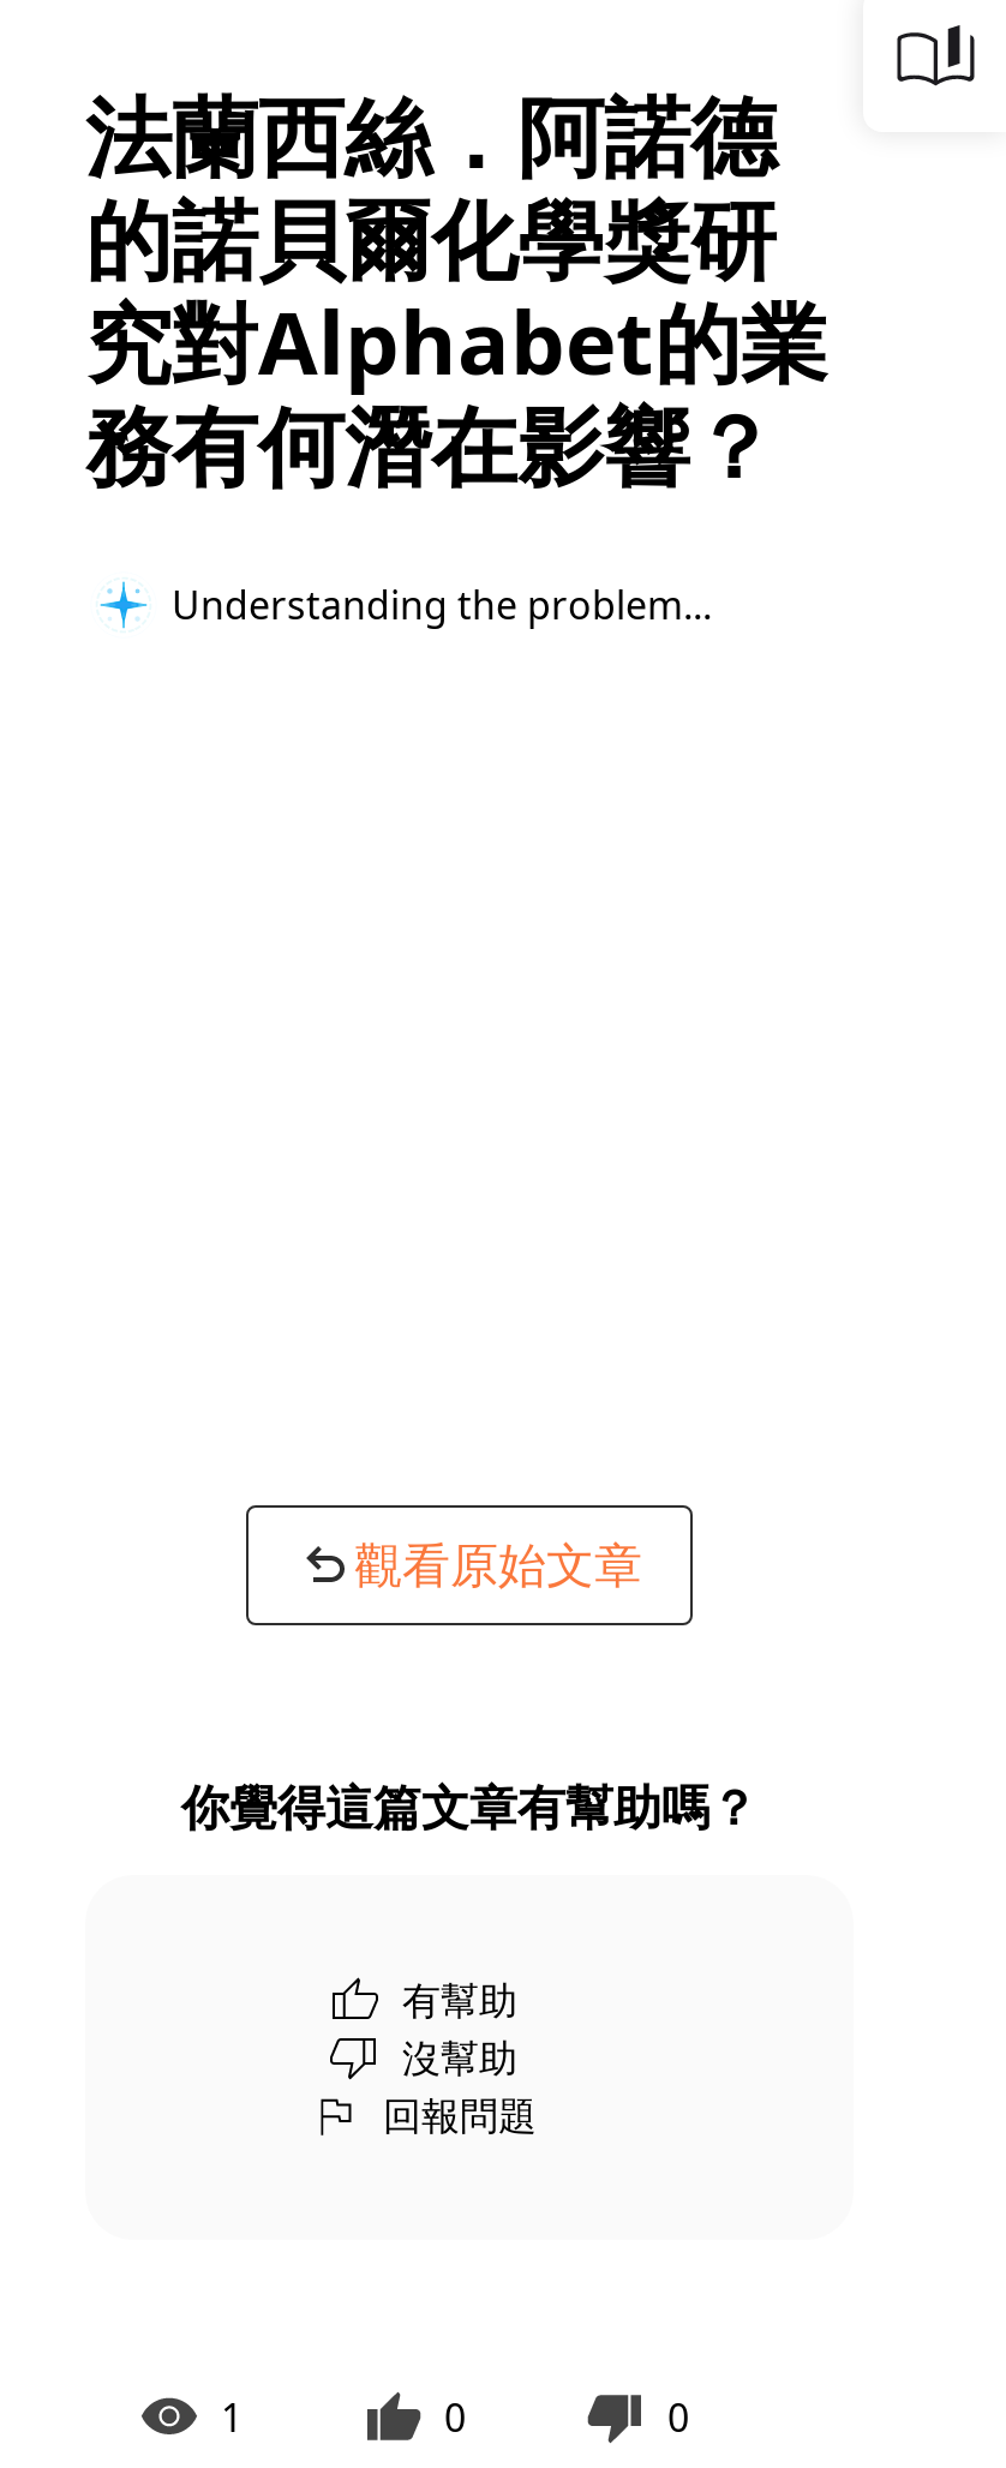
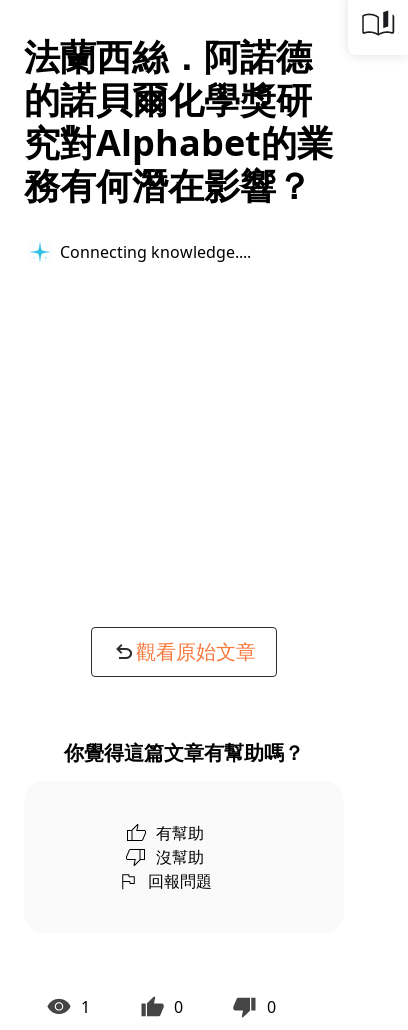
- Understanding the problem...
+ Connecting knowledge...
